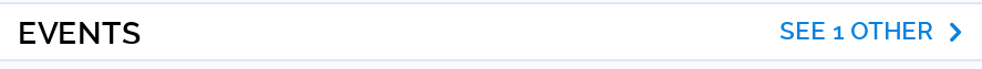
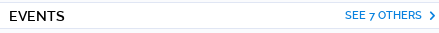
- SEE 1 OTHER
+ SEE 7 OTHERS
